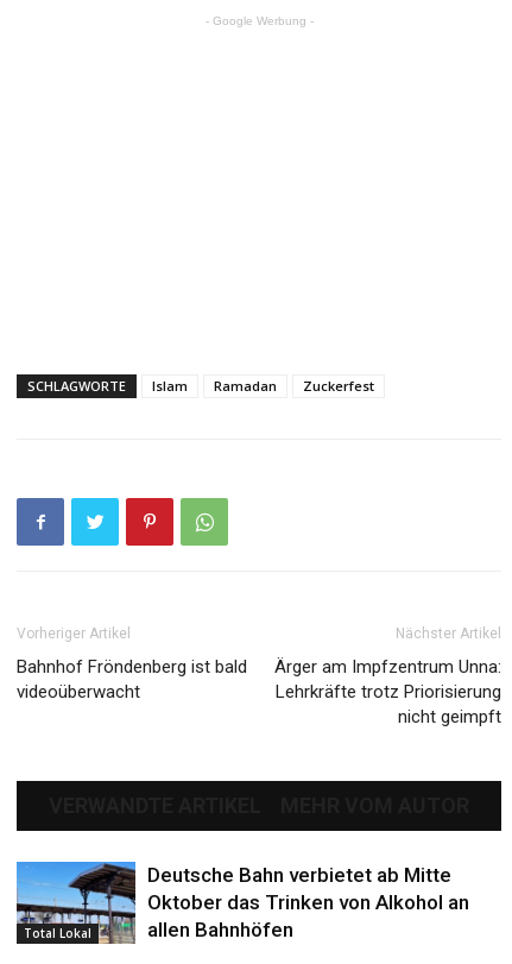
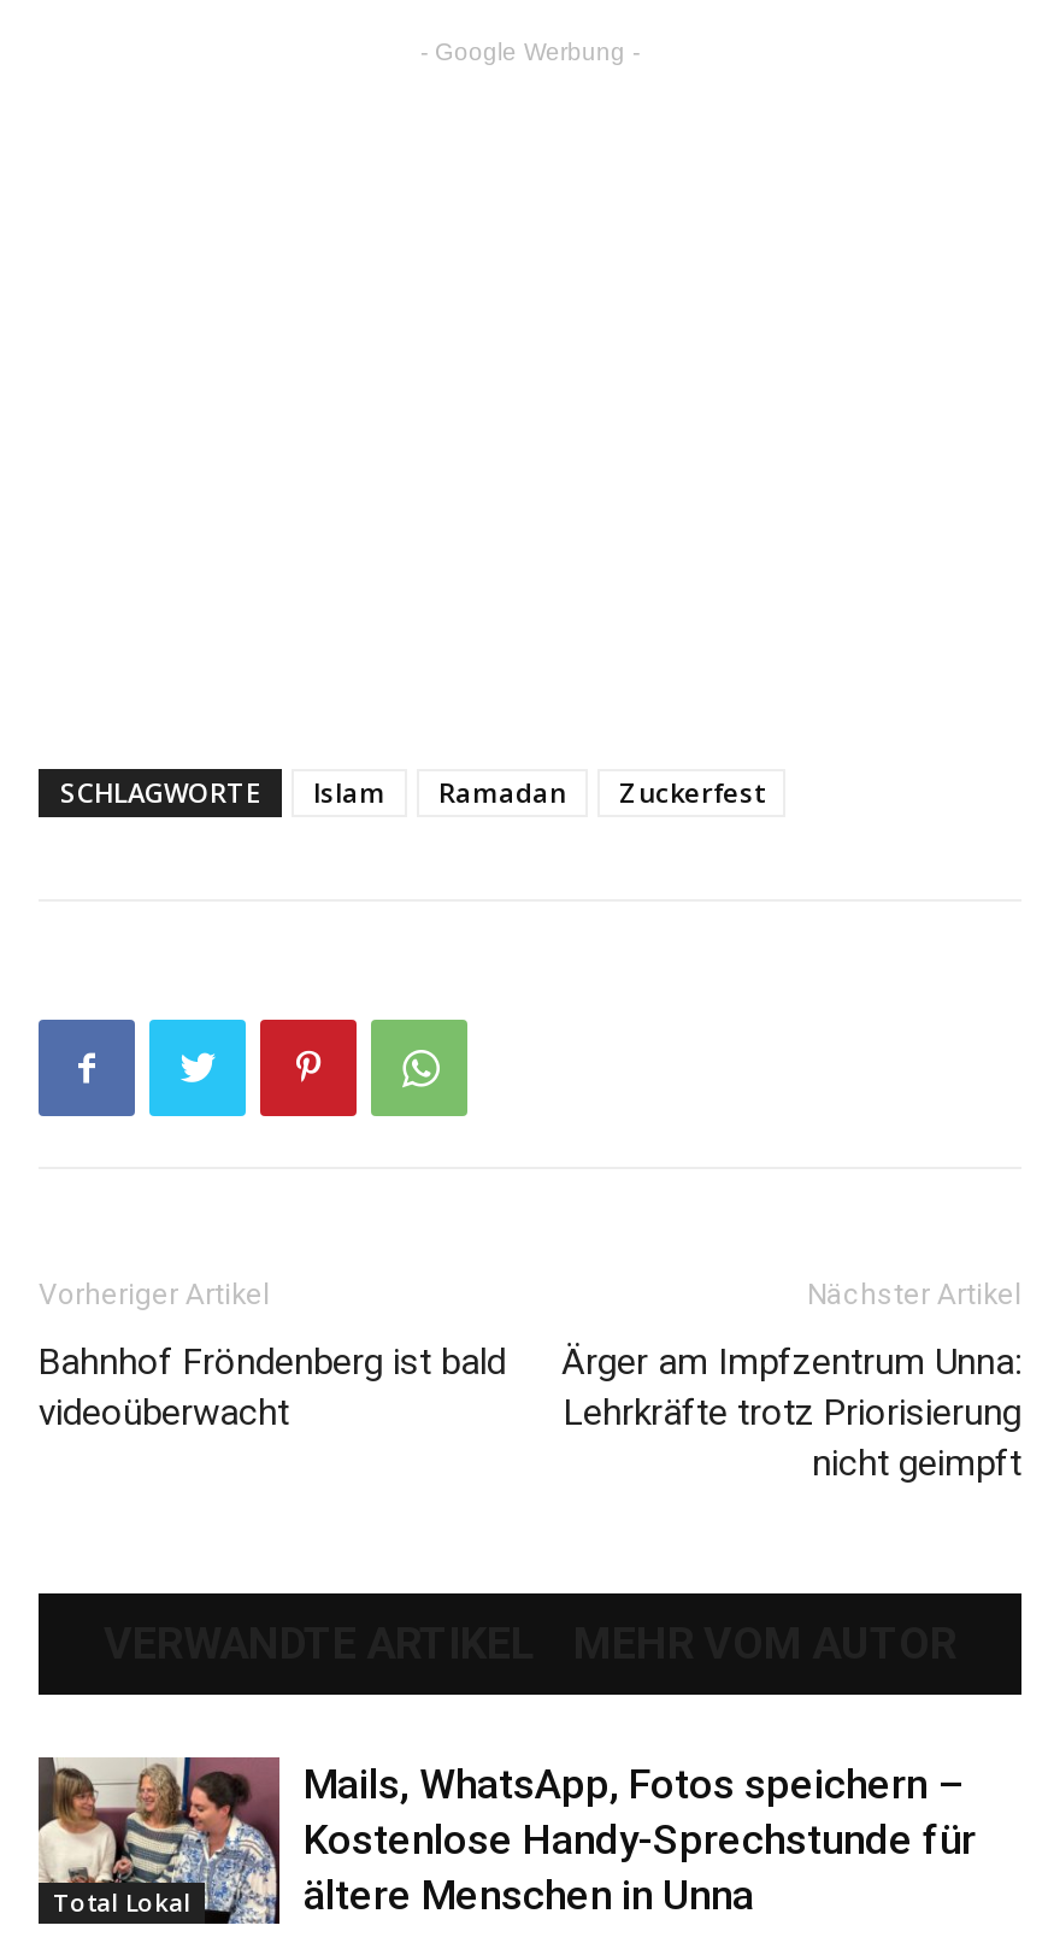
- [image]
- Deutsche Bahn verbietet ab Mitte
- Oktober das Trinken von Alkohol an
- allen Bahnhöfen
+ [image]
+ Mails, WhatsApp, Fotos speichern –
+ Kostenlose Handy-Sprechstunde für
+ ältere Menschen in Unna
